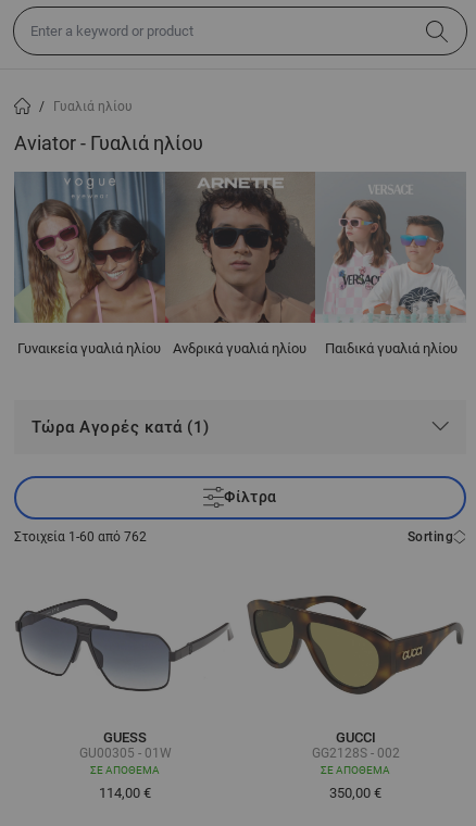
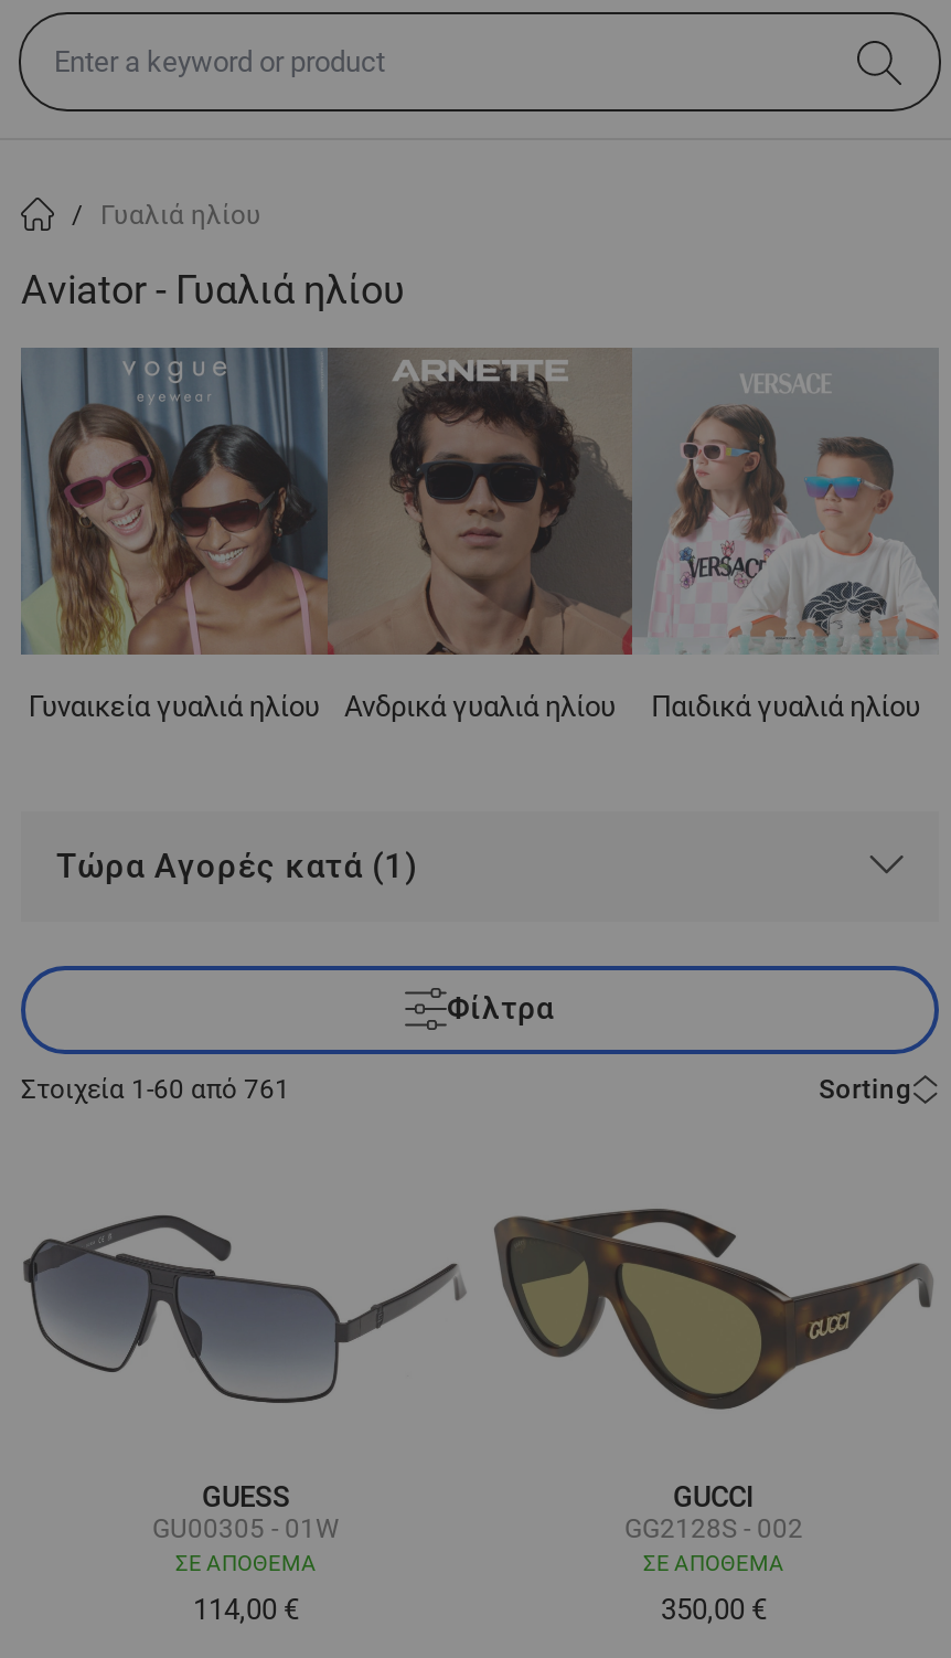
- Στοιχεία 1 - 60 από 762
+ Στοιχεία 1 - 60 από 761
